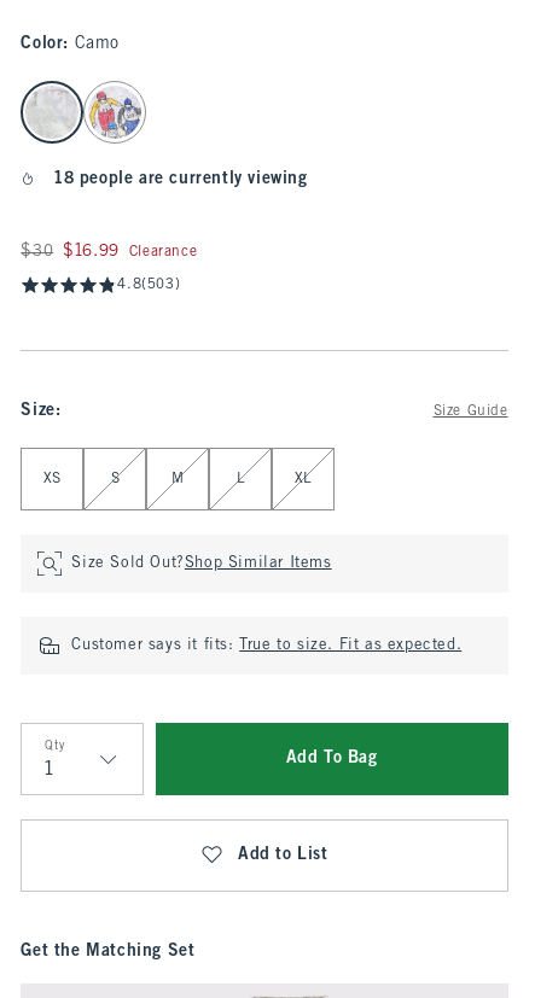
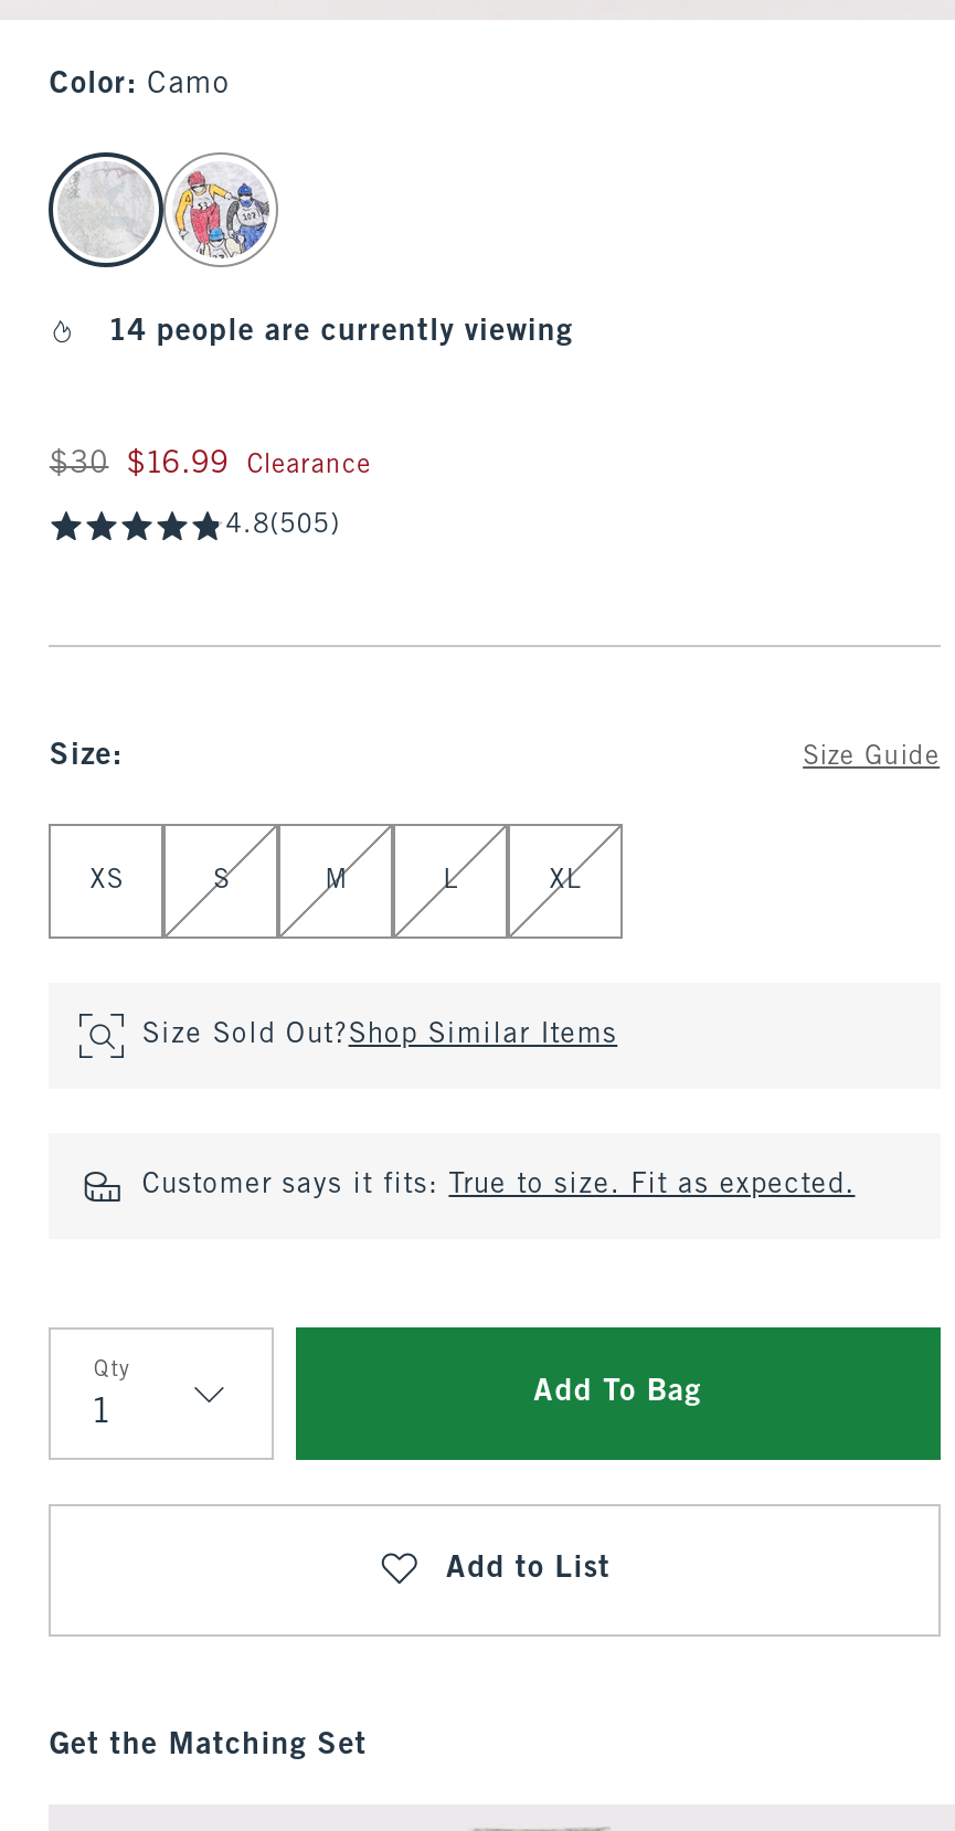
- 18 people are currently viewing
+ 14 people are currently viewing

- 4.8(503)
+ 4.8(505)
